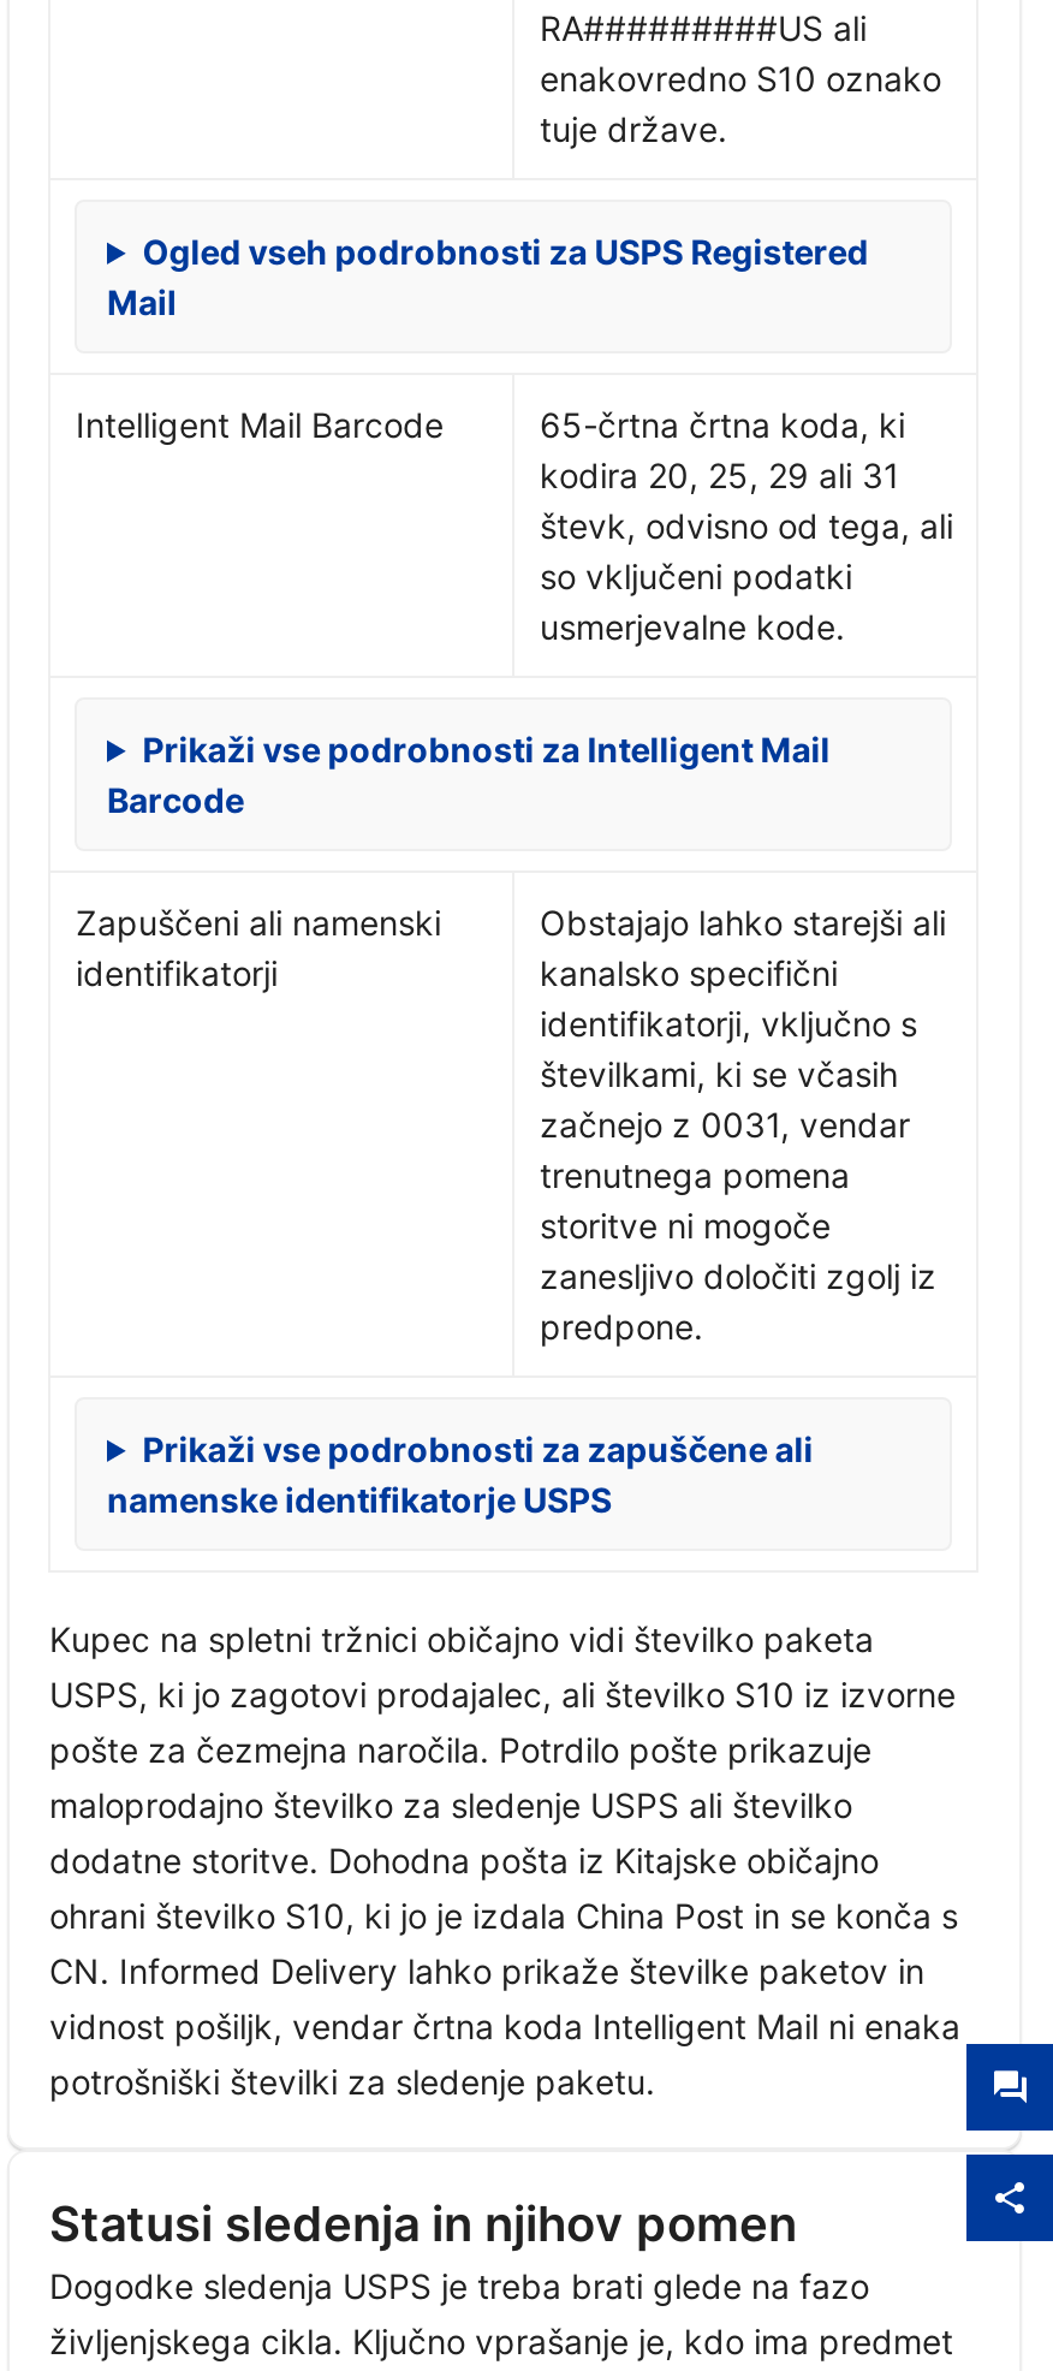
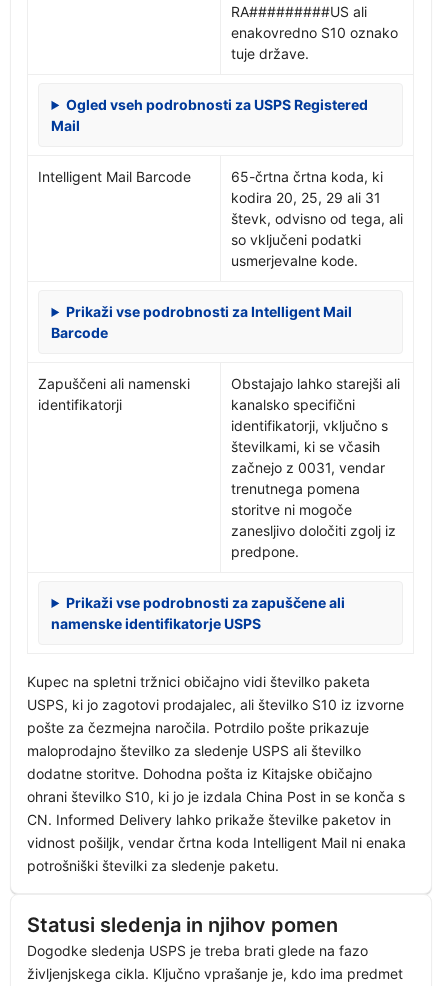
- [image]

- [image]
